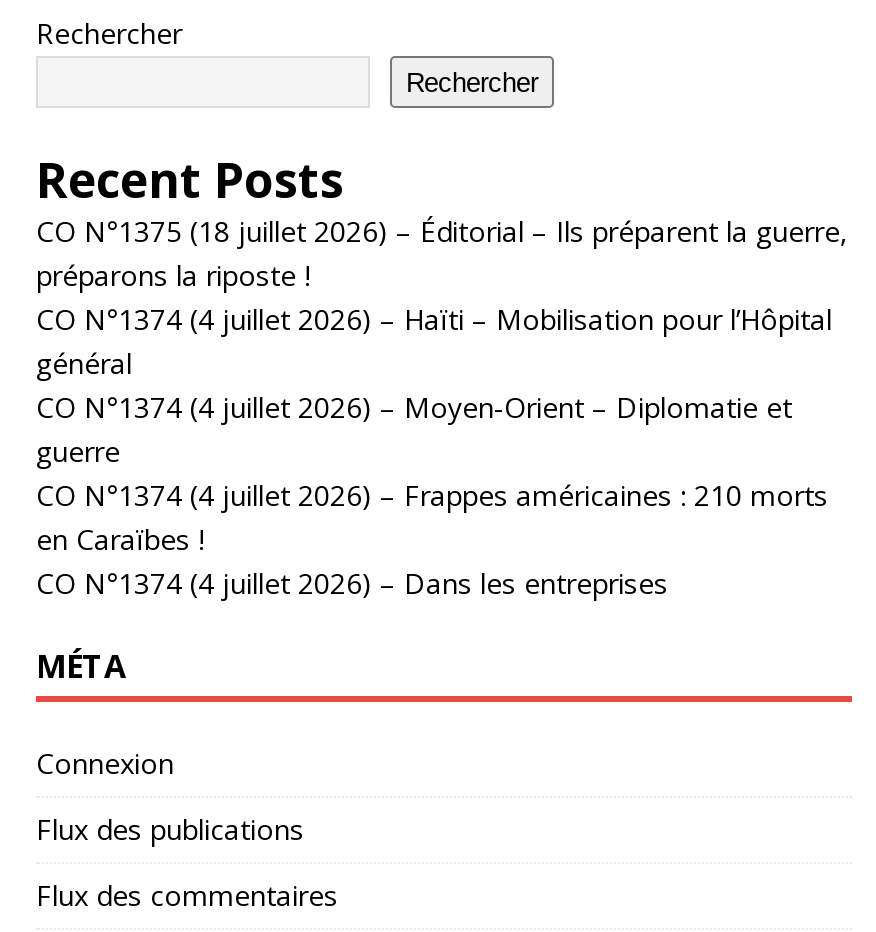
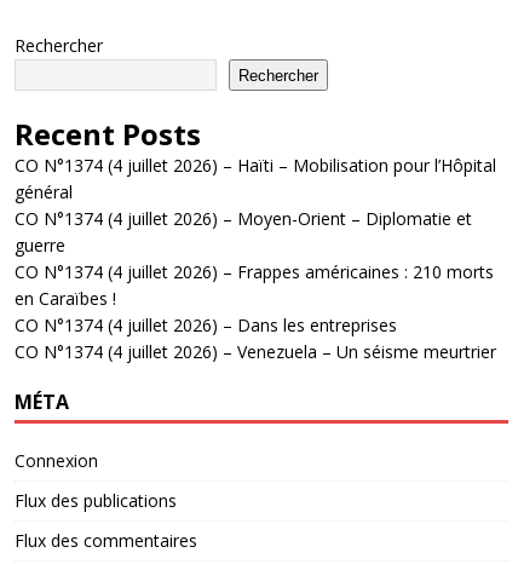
- CO N°1375 (18 juillet 2026) – Éditorial – Ils préparent la guerre,
- préparons la riposte !

moved up: CO N°1374 (4 juillet 2026) – Haïti – Mobilisation pour l’Hôpital | général | CO N°1374 (4 juillet 2026) – Moyen-Orient – Diplomatie et | guerre | CO N°1374 (4 juillet 2026) – Frappes américaines : 210 morts | en Caraïbes ! | CO N°1374 (4 juillet 2026) – Dans les entreprises

+ CO N°1374 (4 juillet 2026) – Venezuela – Un séisme meurtrier
